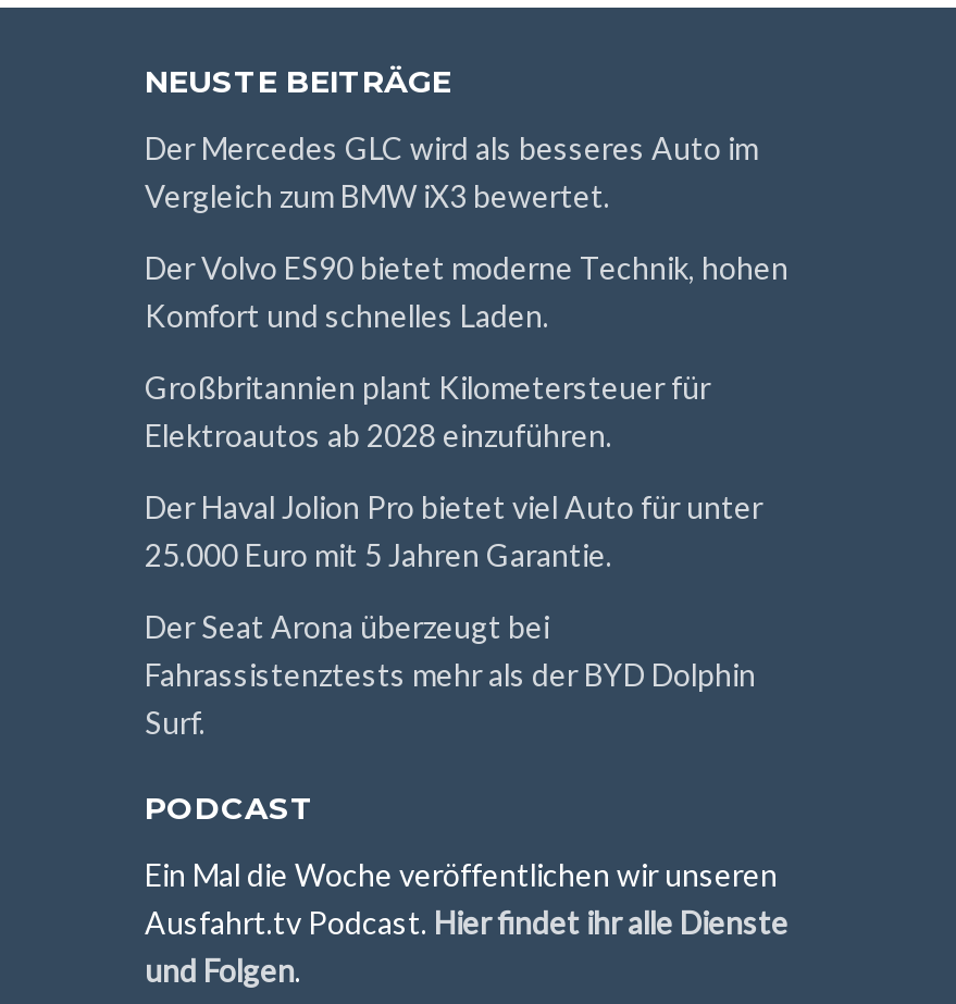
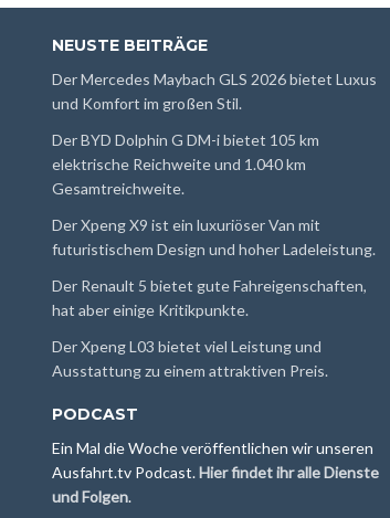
- Der Mercedes GLC wird als besseres Auto im
- Vergleich zum BMW iX3 bewertet.
+ Der Mercedes Maybach GLS 2026 bietet Luxus
+ und Komfort im großen Stil.

- Der Volvo ES90 bietet moderne Technik, hohen
- Komfort und schnelles Laden.
+ Der BYD Dolphin G DM-i bietet 105 km
+ elektrische Reichweite und 1.040 km
+ Gesamtreichweite.

- Großbritannien plant Kilometersteuer für
- Elektroautos ab 2028 einzuführen.
+ Der Xpeng X9 ist ein luxuriöser Van mit
+ futuristischem Design und hoher Ladeleistung.

- Der Haval Jolion Pro bietet viel Auto für unter
- 25.000 Euro mit 5 Jahren Garantie.
+ Der Renault 5 bietet gute Fahreigenschaften,
+ hat aber einige Kritikpunkte.

- Der Seat Arona überzeugt bei
- Fahrassistenztests mehr als der BYD Dolphin
- Surf.
+ Der Xpeng L03 bietet viel Leistung und
+ Ausstattung zu einem attraktiven Preis.
